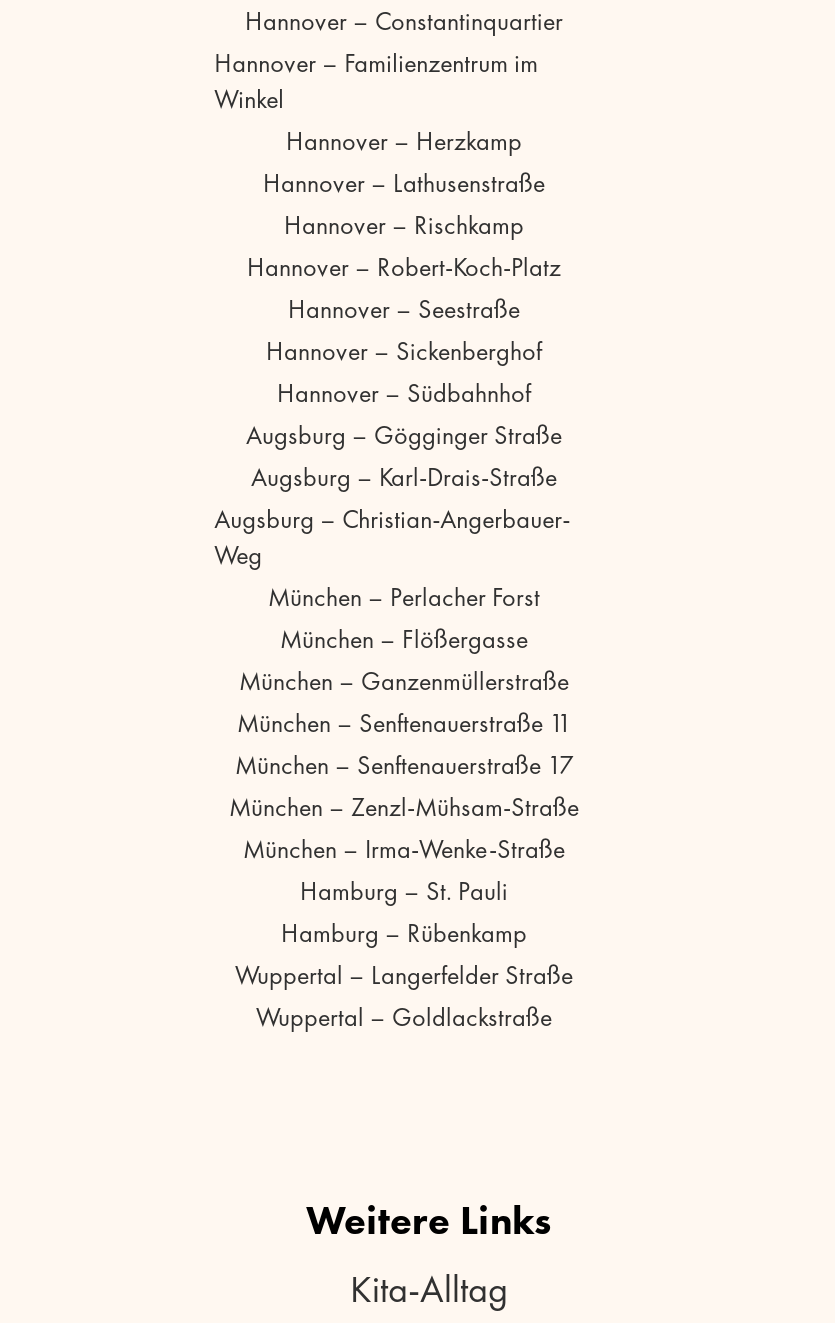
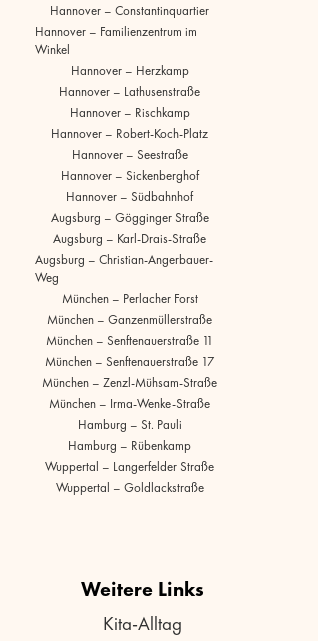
- München – Flößergasse
